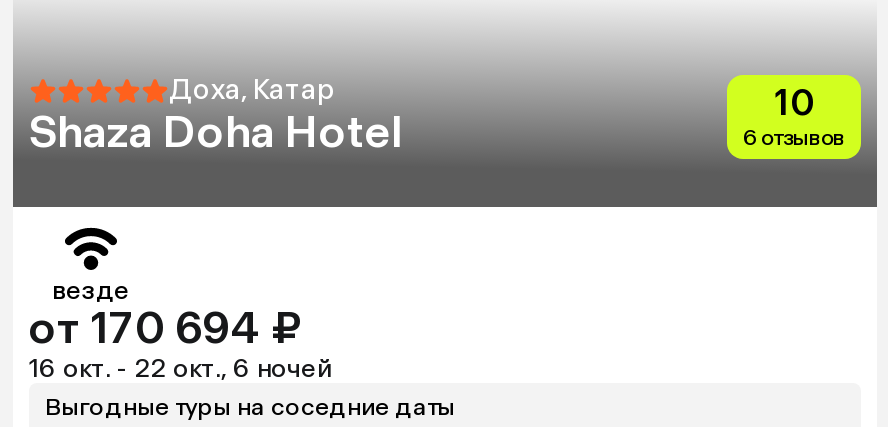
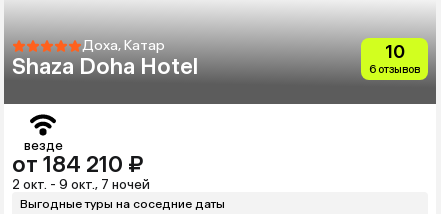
- от 170 694 ₽
+ от 184 210 ₽

- 16 окт. - 22 окт., 6 ночей
+ 2 окт. - 9 окт., 7 ночей
